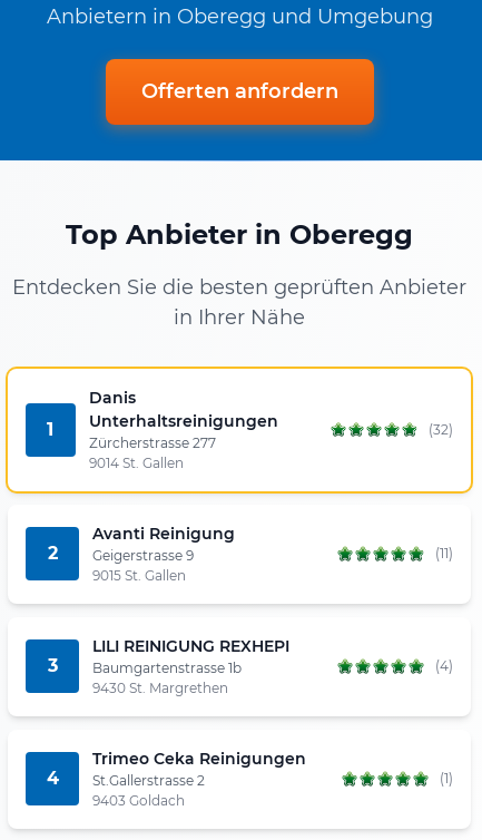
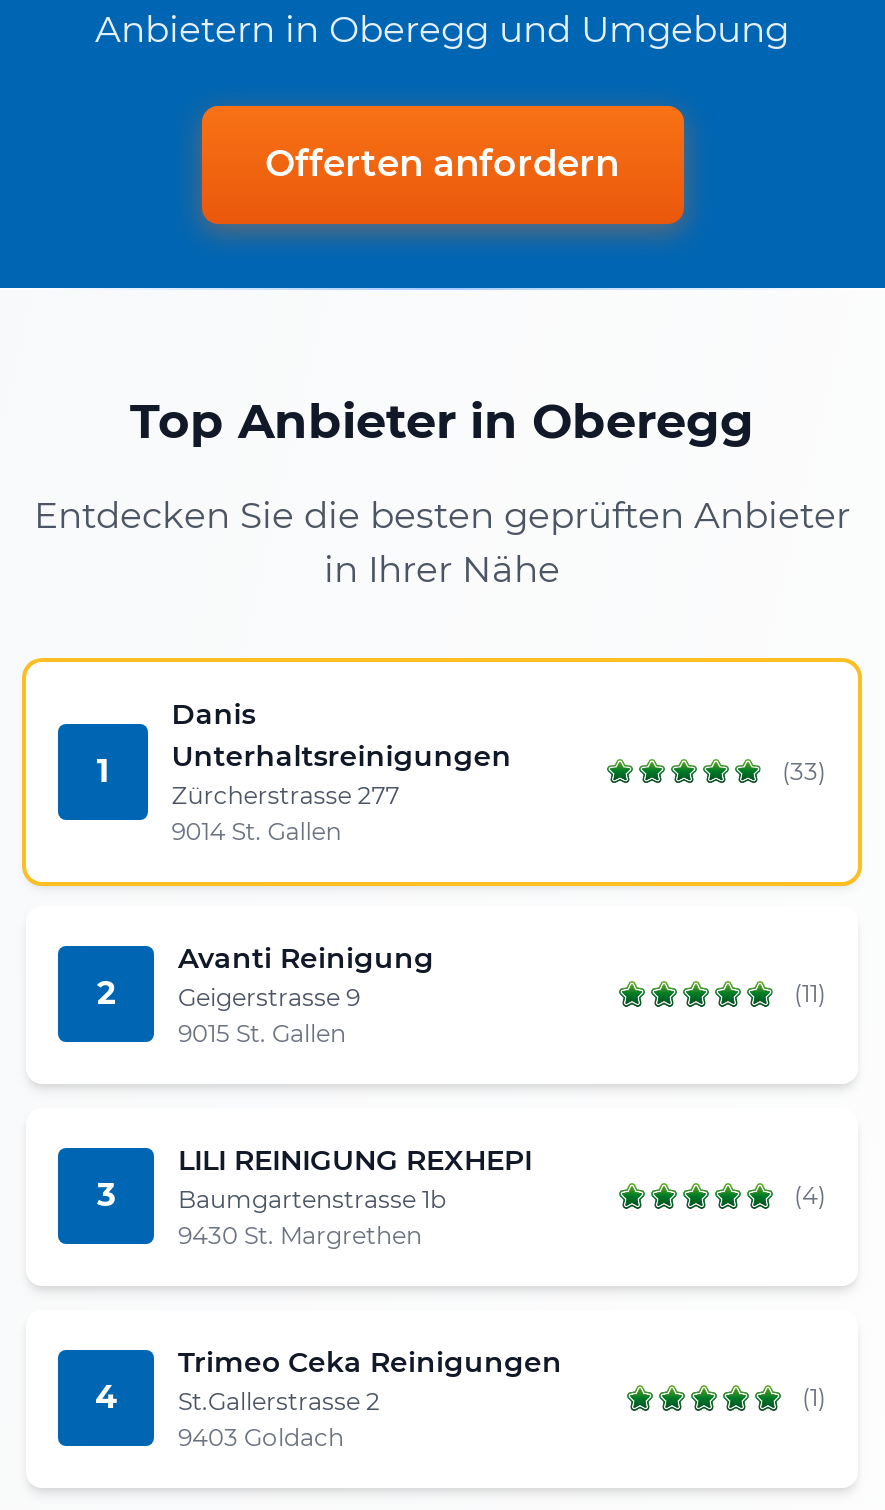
- (32)
+ (33)
